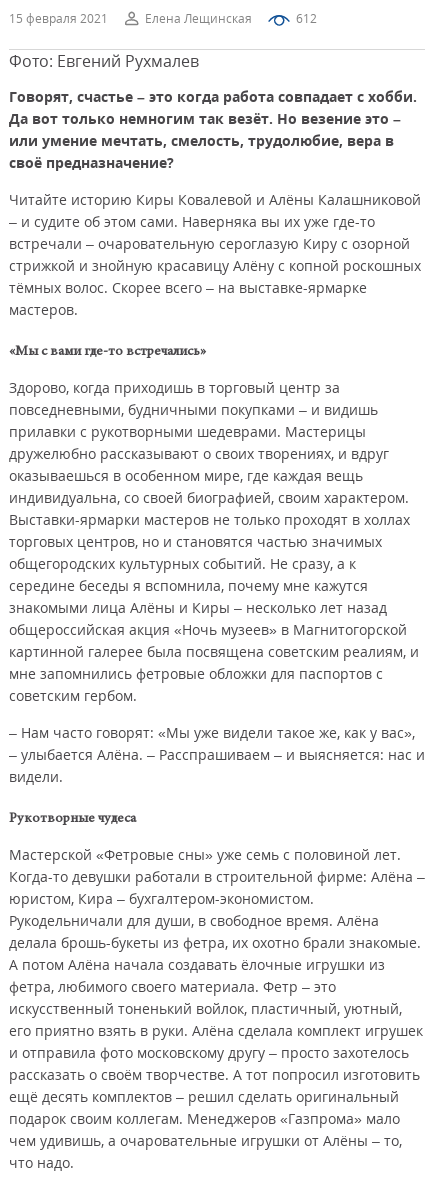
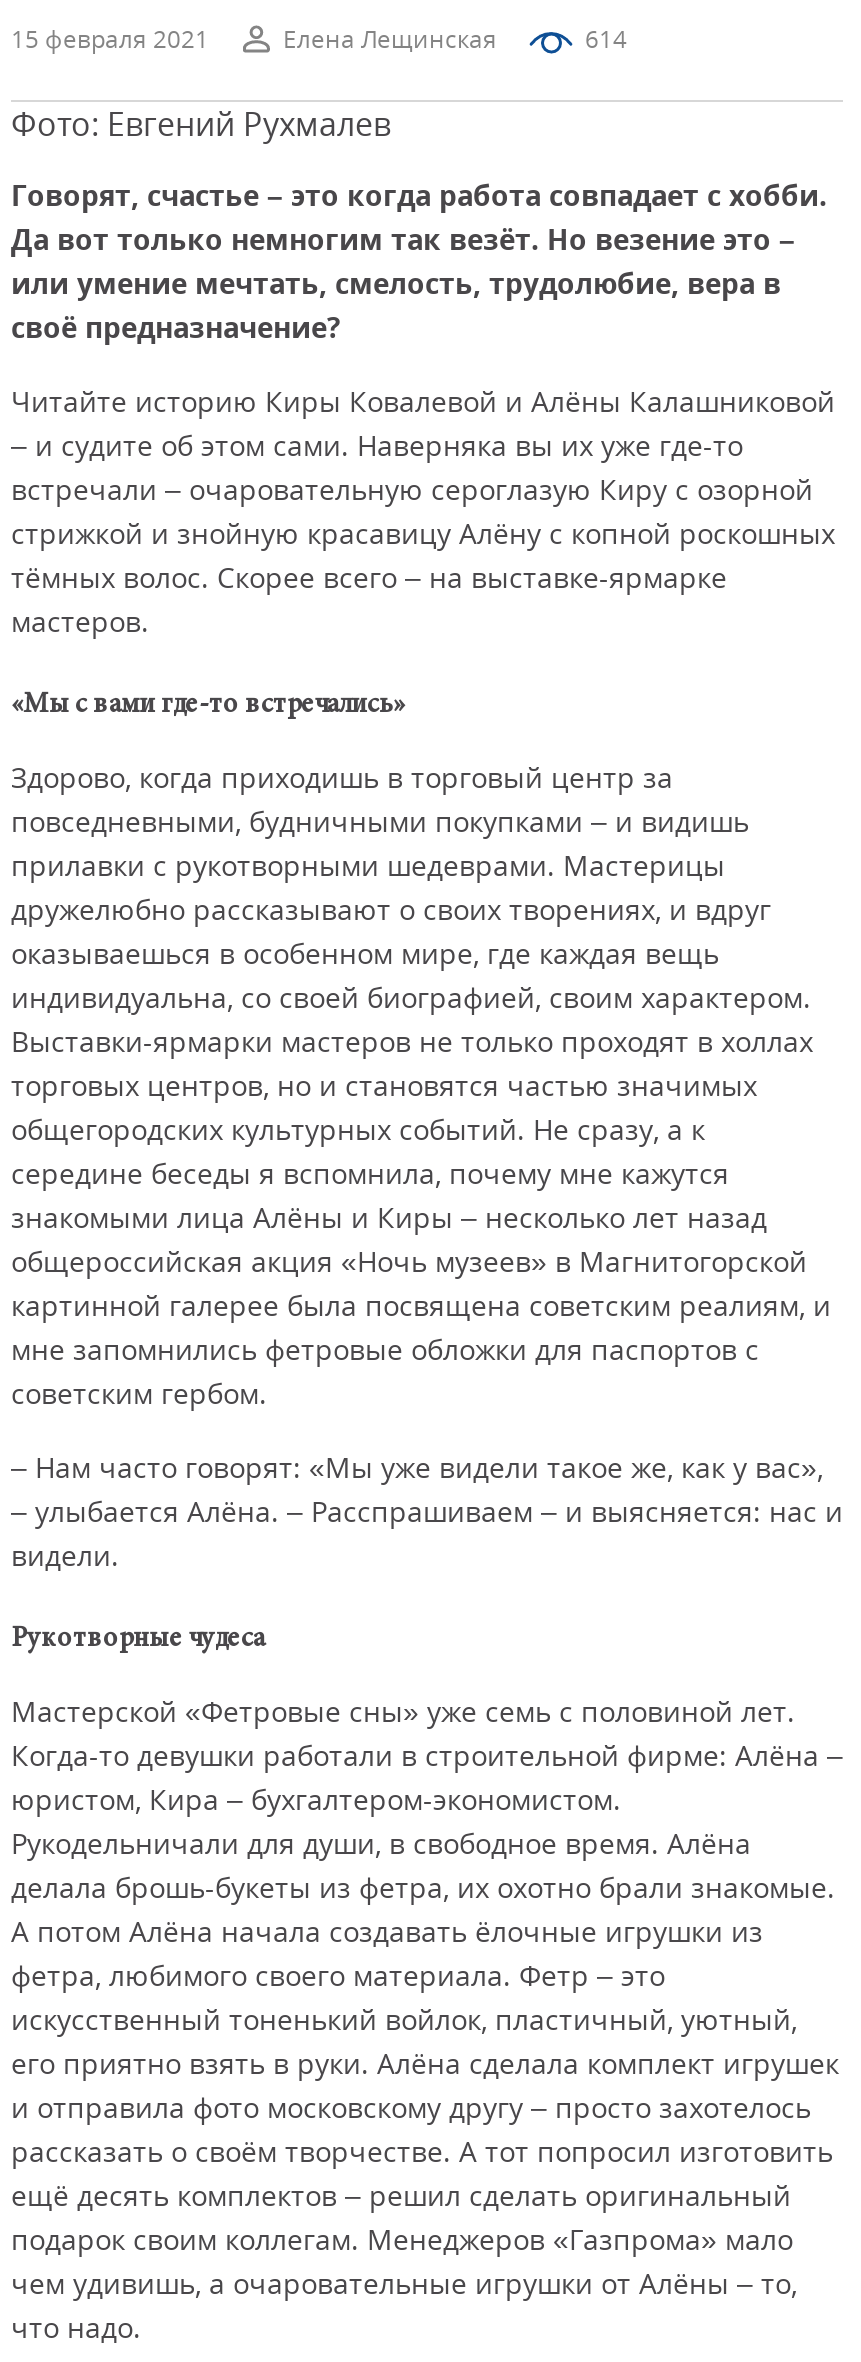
- 612
+ 614
